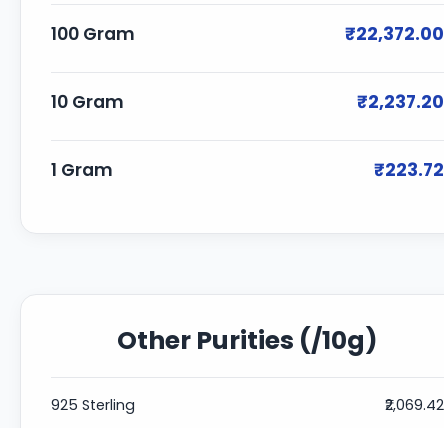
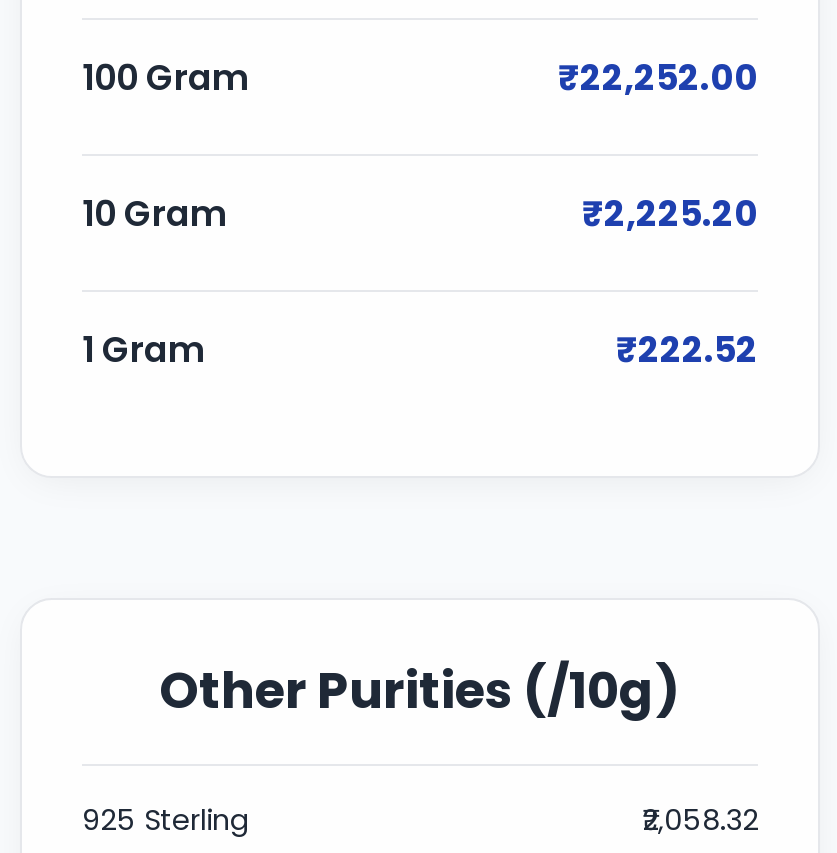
- ₹22,372.00
+ ₹22,252.00

- ₹2,237.20
+ ₹2,225.20

- ₹223.72
+ ₹222.52

- ₹2,069.42
+ ₹2,058.32
